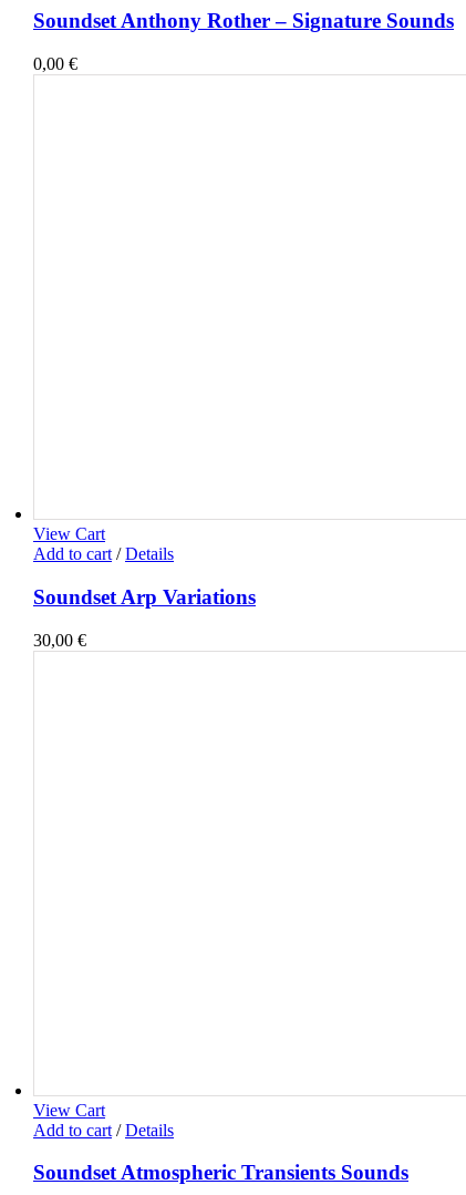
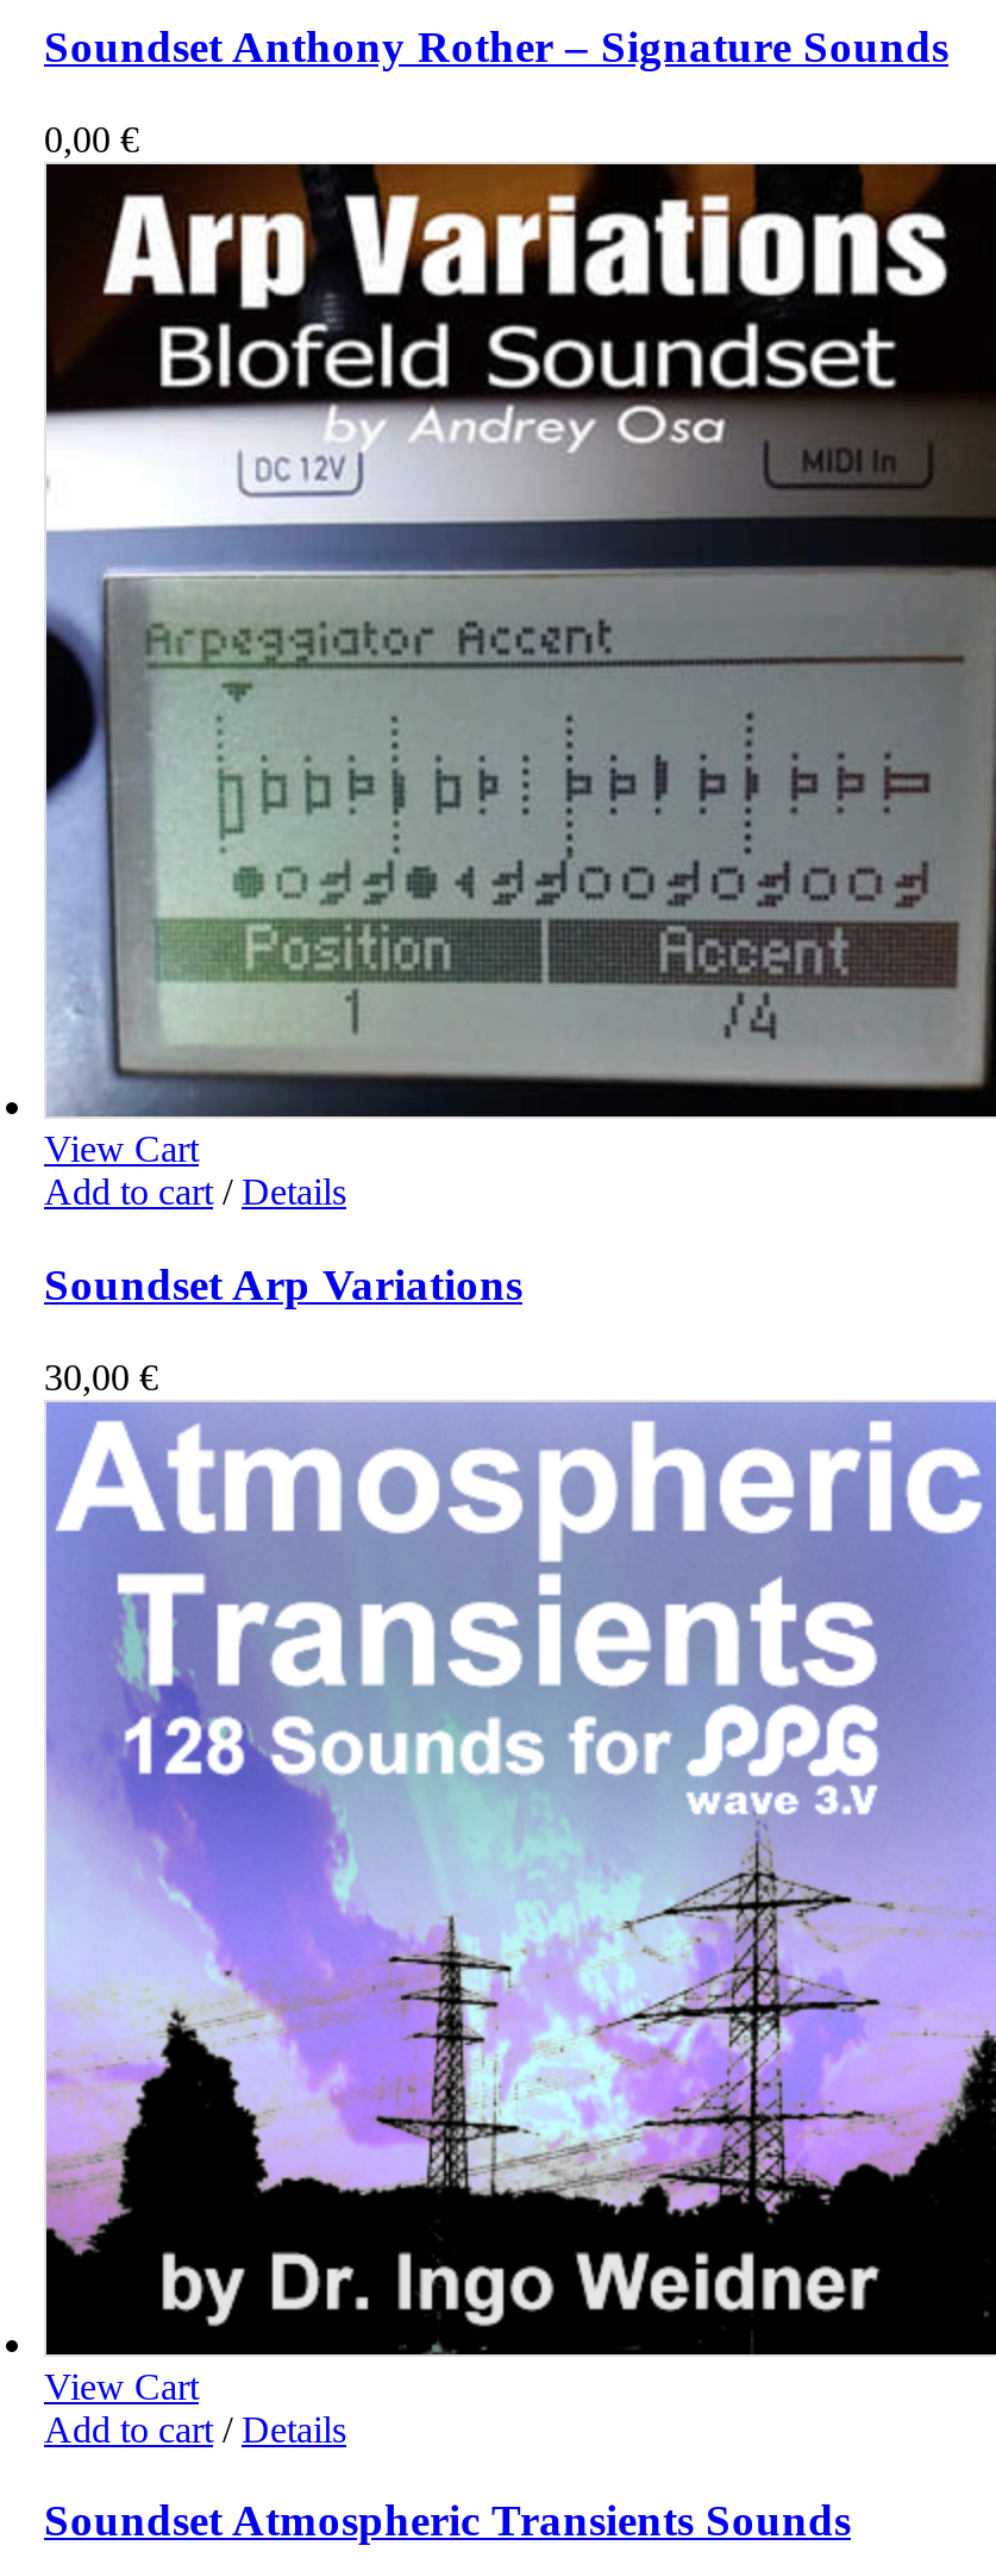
+ [image]

+ [image]
